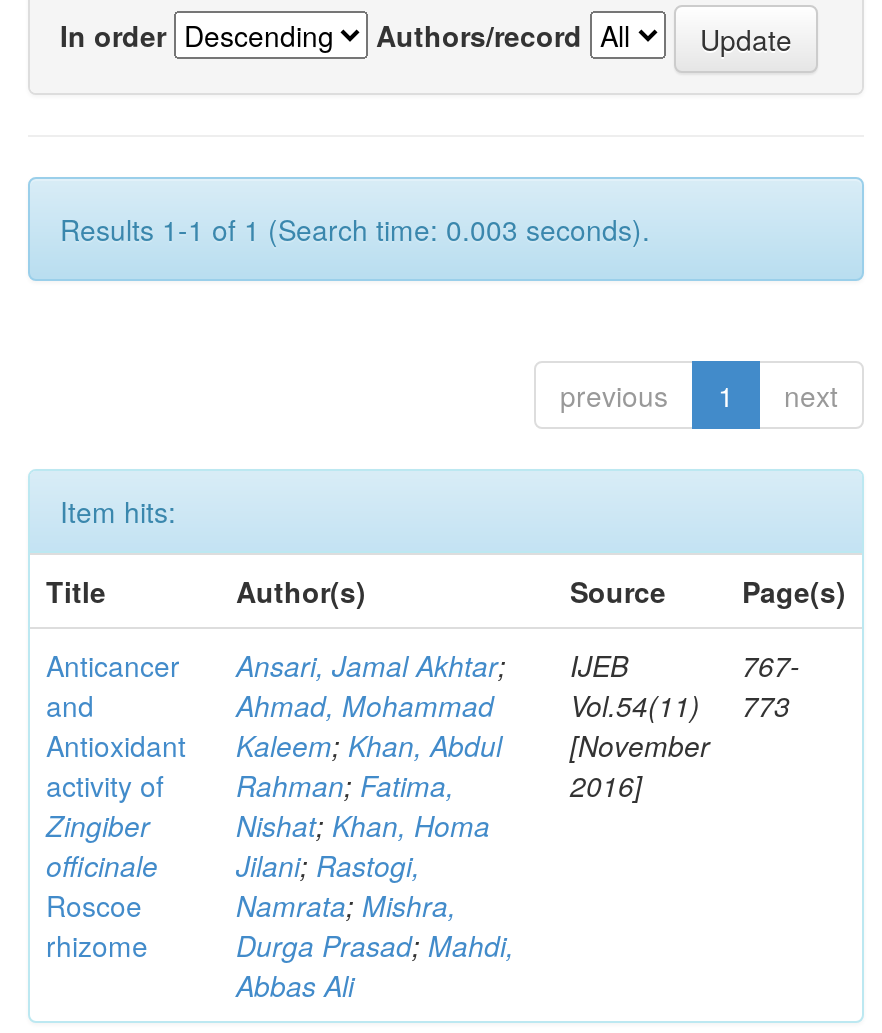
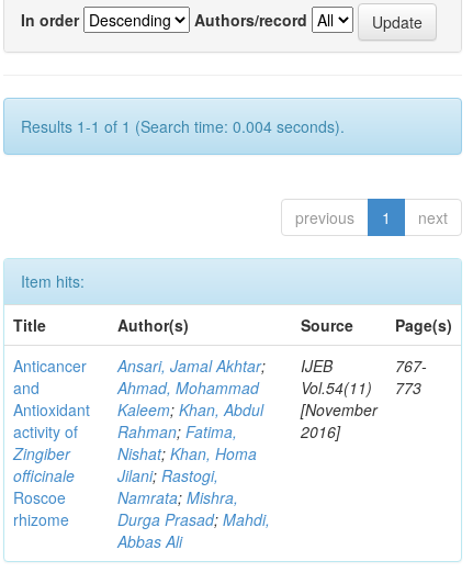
- Results 1-1 of 1 (Search time: 0.003 seconds).
+ Results 1-1 of 1 (Search time: 0.004 seconds).
